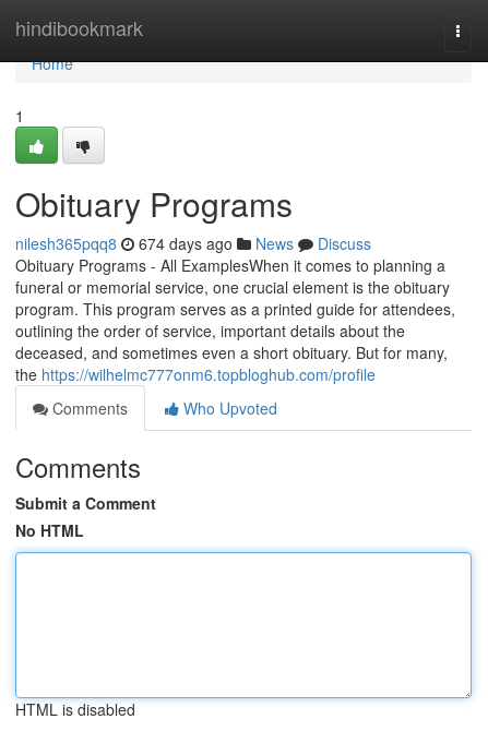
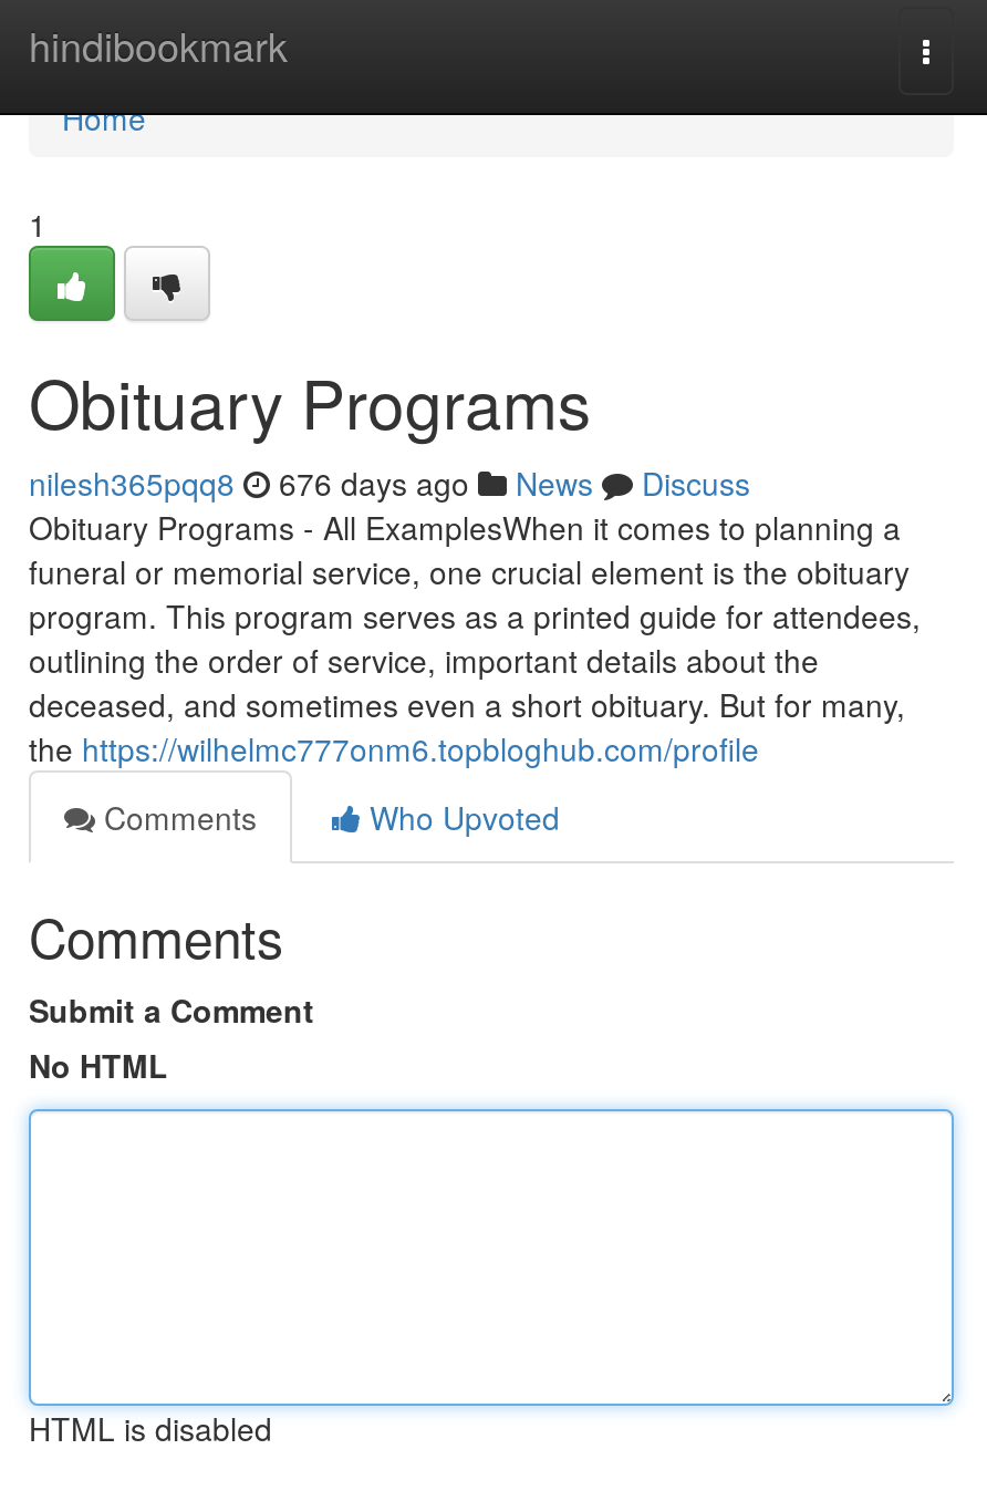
- nilesh365pqq8 674 days ago News Discuss
+ nilesh365pqq8 676 days ago News Discuss
